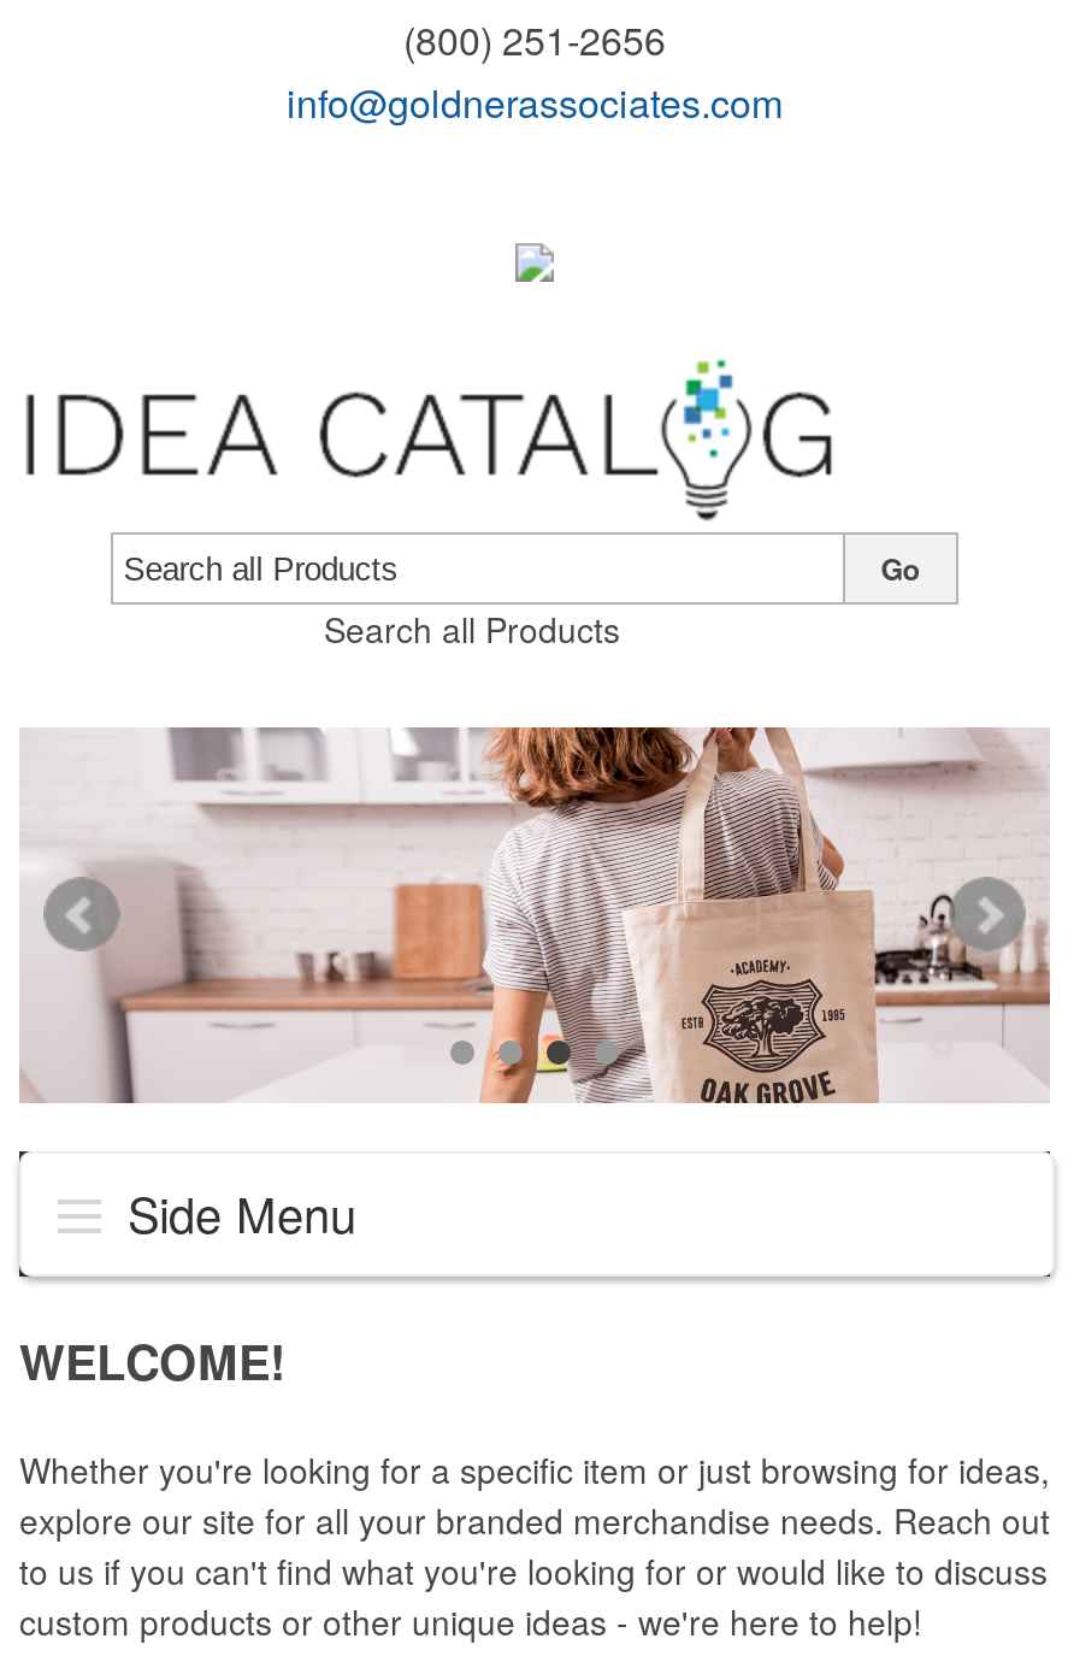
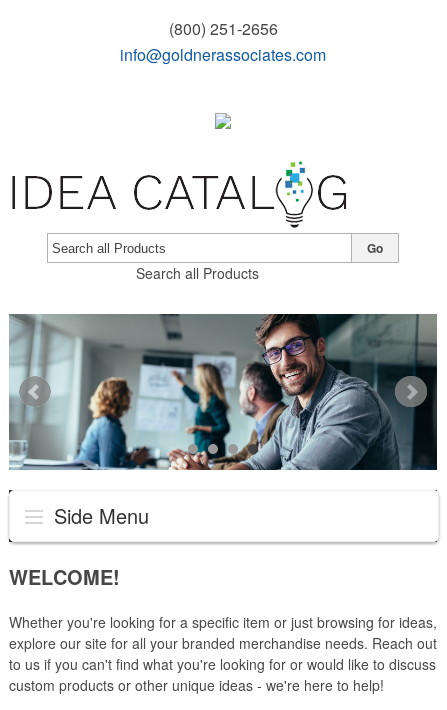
- [image]
+ [image]
